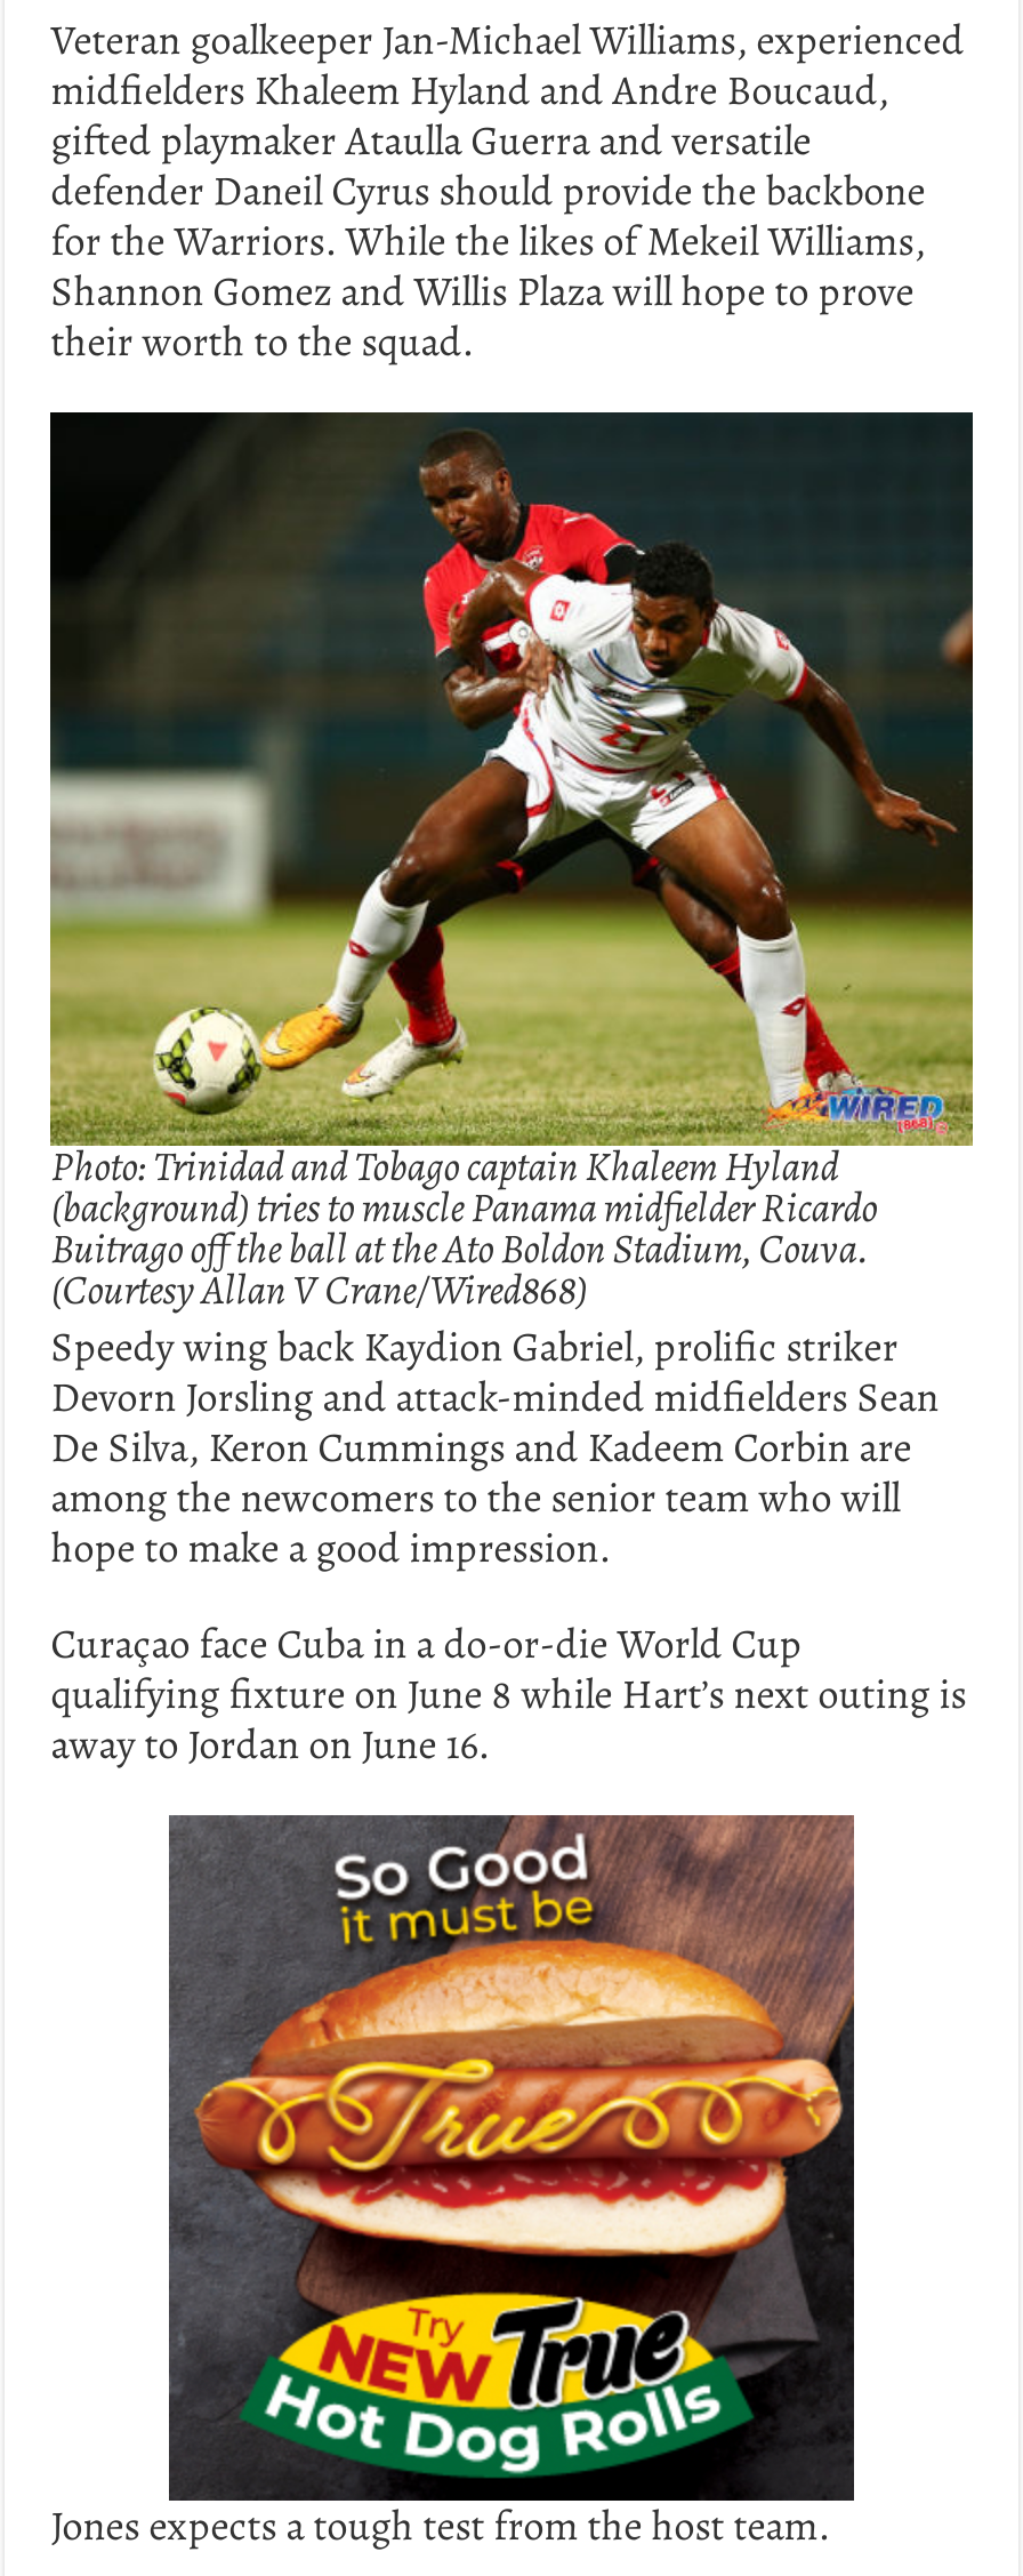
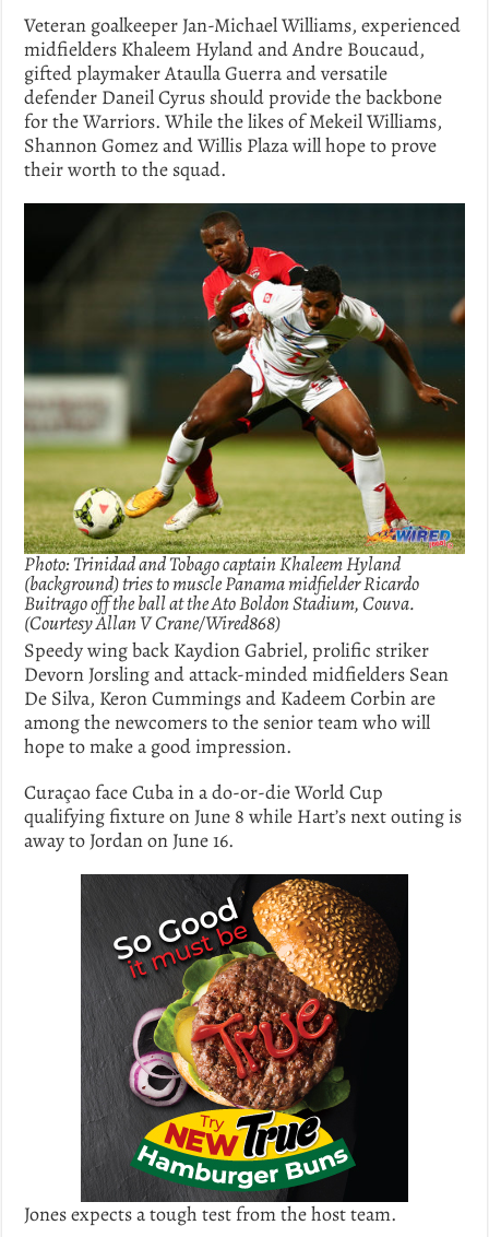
- [image]
+ [image]
